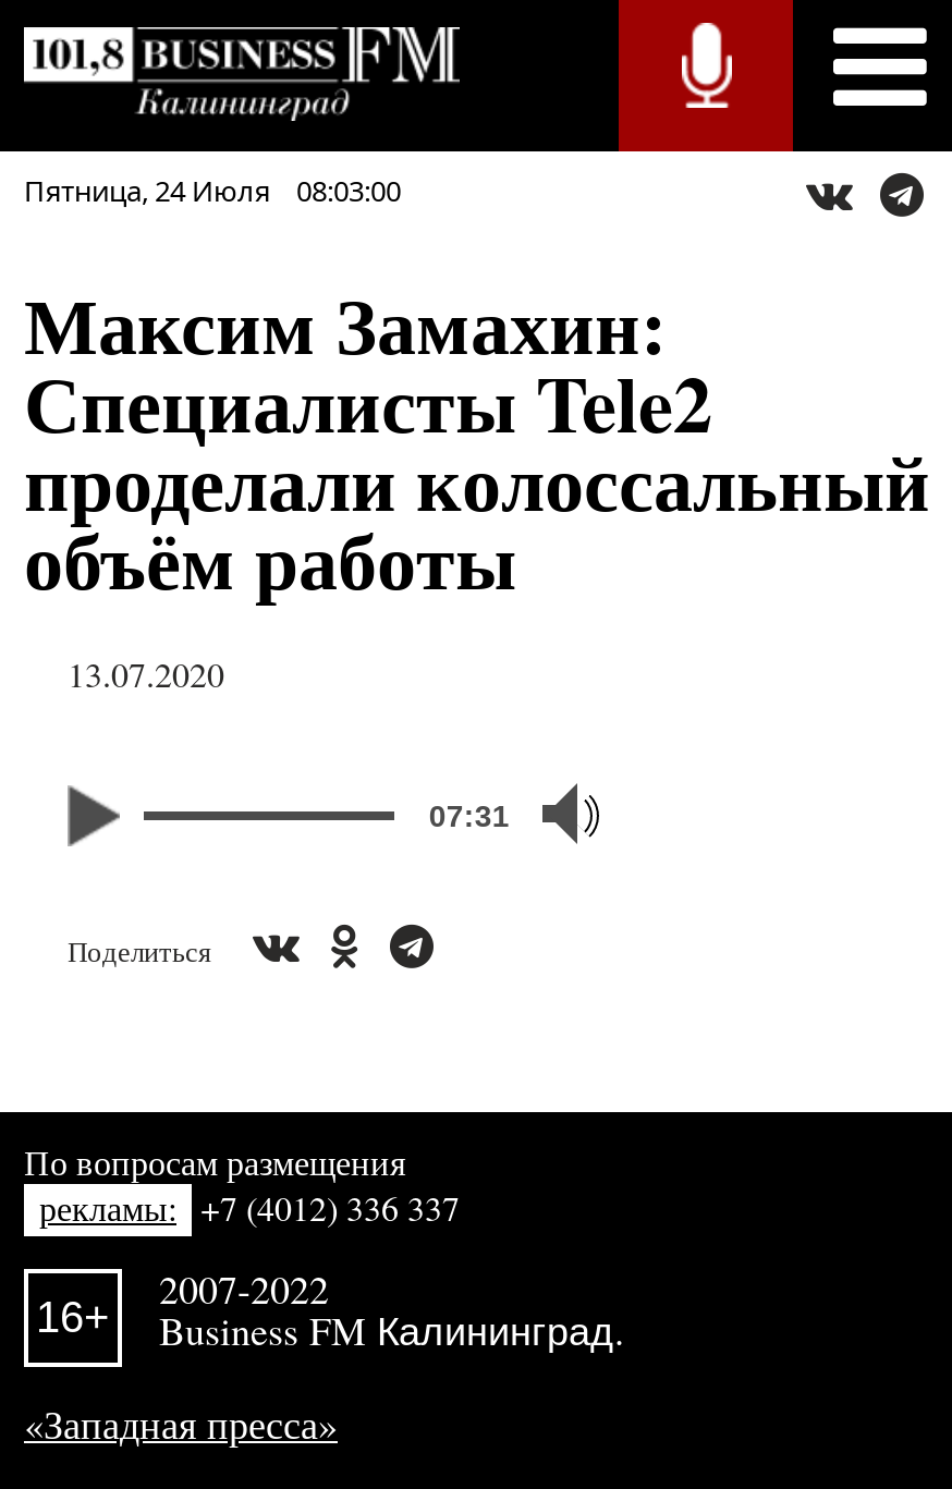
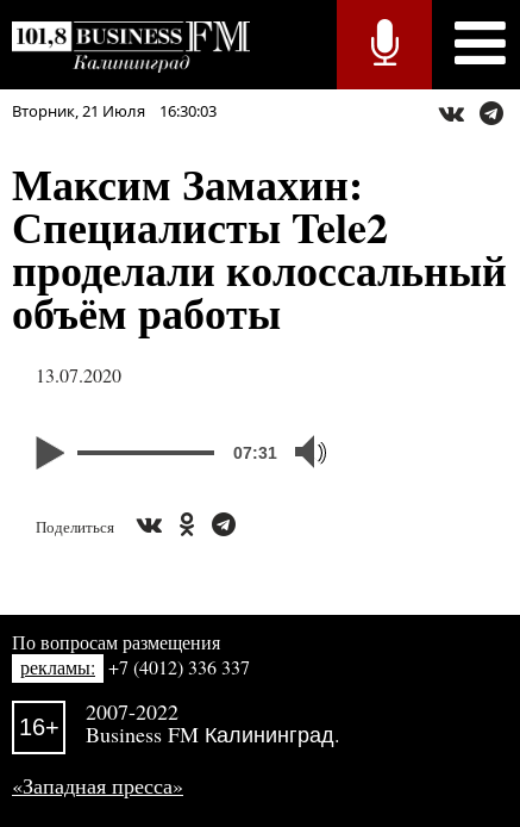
- Пятница, 24 Июля 08:03:00
+ Вторник, 21 Июля 16:30:03
